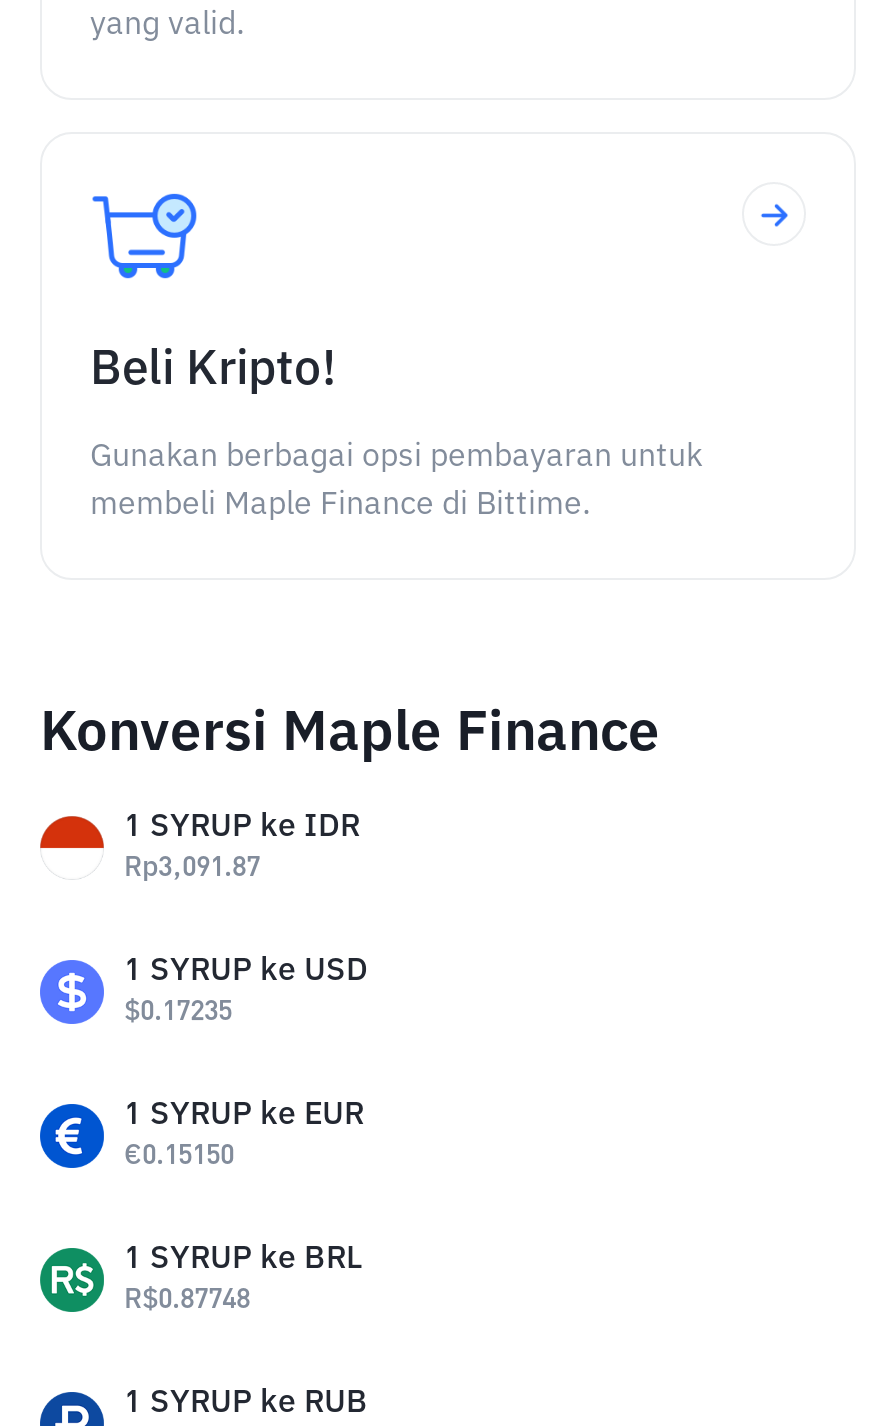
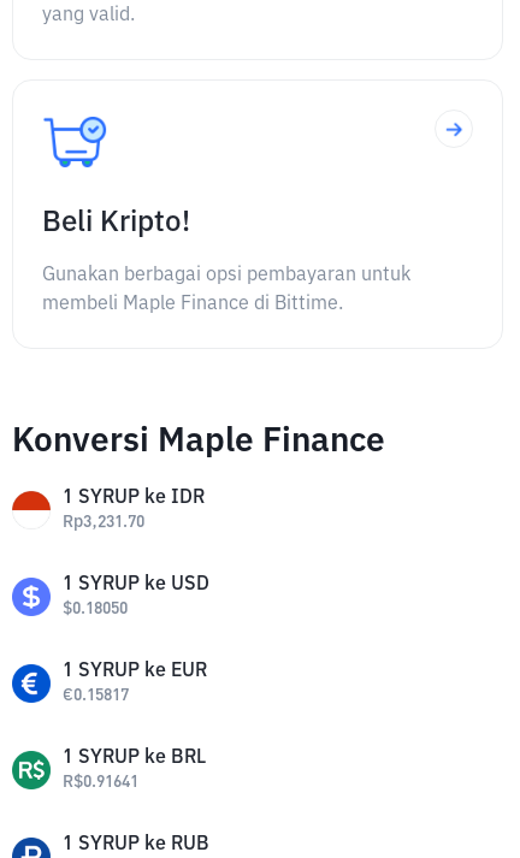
- Rp3,091.87
+ Rp3,231.70

- $0.17235
+ $0.18050

- €0.15150
+ €0.15817

- R$0.87748
+ R$0.91641
